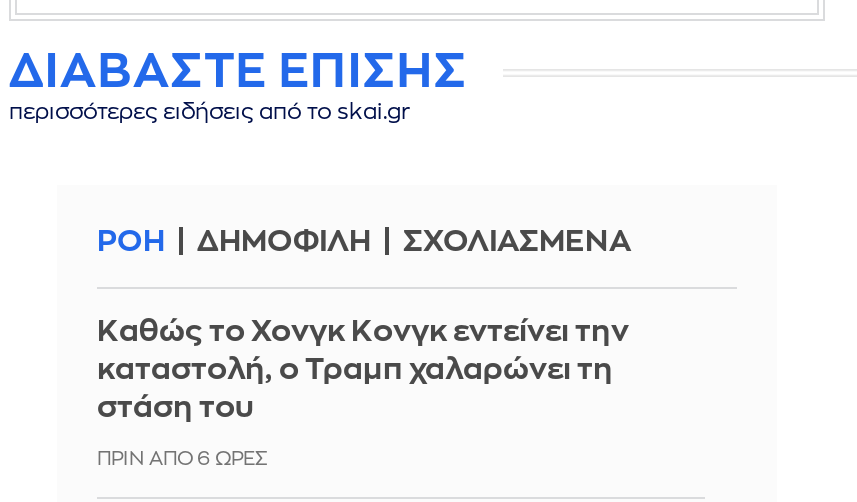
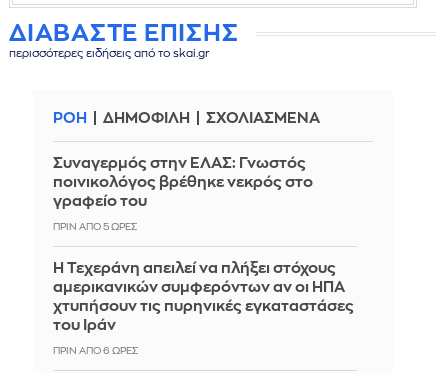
- Καθώς το Χονγκ Κονγκ εντείνει την
- καταστολή, ο Τραμπ χαλαρώνει τη
- στάση του
+ Συναγερμός στην ΕΛΑΣ: Γνωστός
+ ποινικολόγος βρέθηκε νεκρός στο
+ γραφείο του
+ ΠΡΙΝ ΑΠΌ 5 ΏΡΕΣ
+ Η Τεχεράνη απειλεί να πλήξει στόχους
+ αμερικανικών συμφερόντων αν οι ΗΠΑ
+ χτυπήσουν τις πυρηνικές εγκαταστάσες
+ του Ιράν
